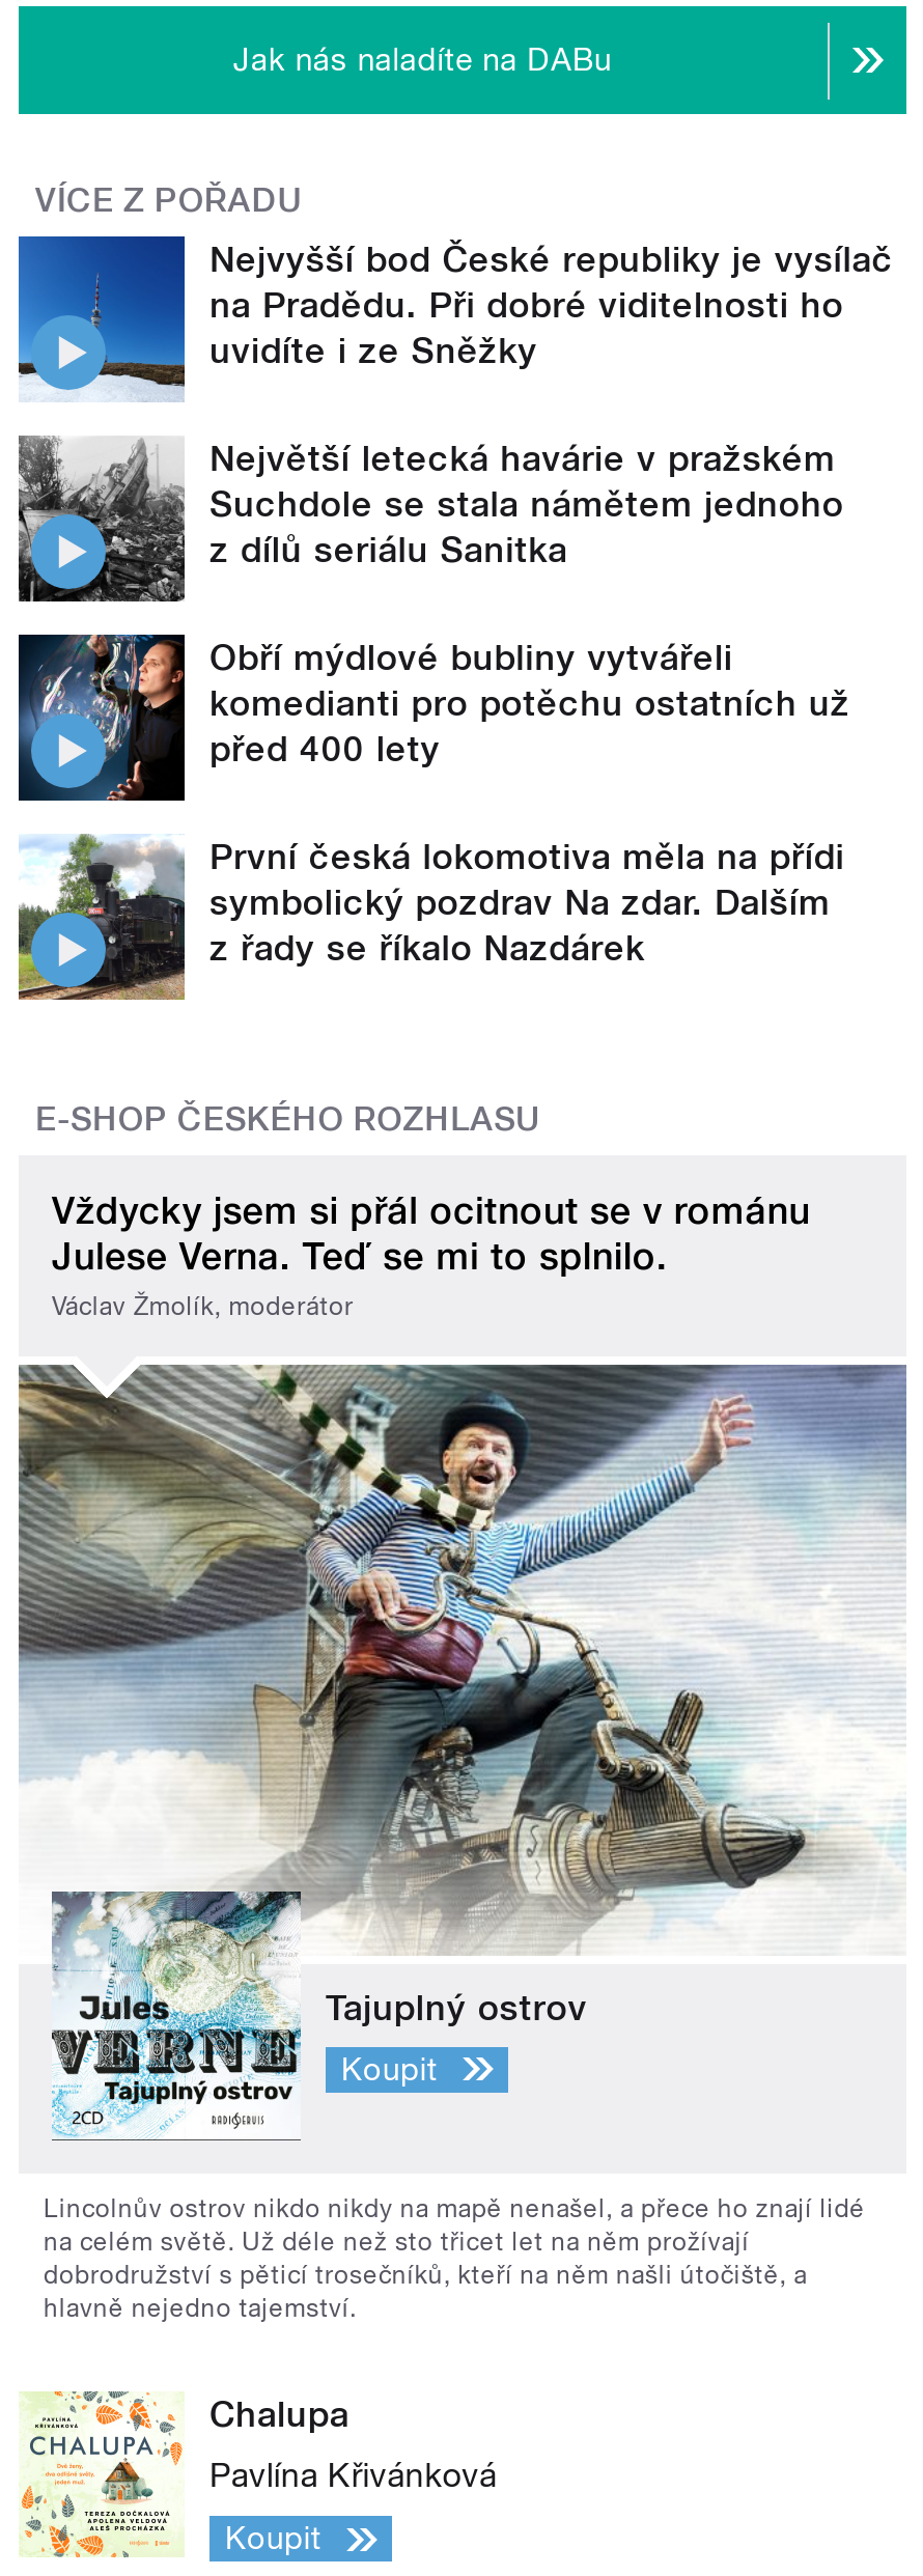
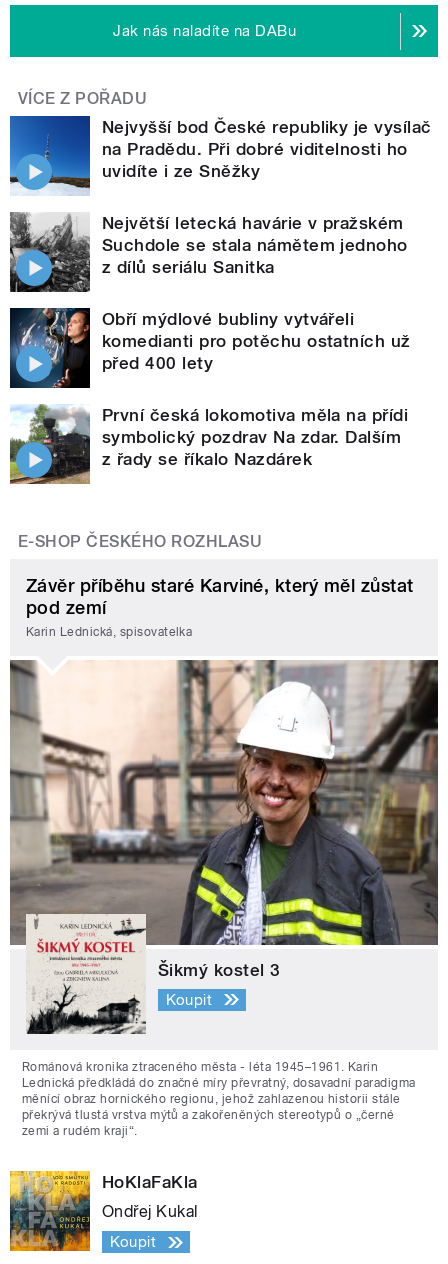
- Vždycky jsem si přál ocitnout se v románu
- Julese Verna. Teď se mi to splnilo.
- Václav Žmolík, moderátor
+ Závěr příběhu staré Karviné, který měl zůstat
+ pod zemí
+ Karin Lednická, spisovatelka

- [image]
- Tajuplný ostrov
+ [image]
+ Šikmý kostel 3

- Lincolnův ostrov nikdo nikdy na mapě nenašel, a přece ho znají lidé
- na celém světě. Už déle než sto třicet let na něm prožívají
- dobrodružství s pěticí trosečníků, kteří na něm našli útočiště, a
- hlavně nejedno tajemství.
+ Románová kronika ztraceného města - léta 1945–1961. Karin
+ Lednická předkládá do značné míry převratný, dosavadní paradigma
+ měnící obraz hornického regionu, jehož zahlazenou historii stále
+ překrývá tlustá vrstva mýtů a zakořeněných stereotypů o „černé
+ zemi a rudém kraji“.

- [image]
- Chalupa
+ [image]
+ HoKlaFaKla

- Pavlína Křivánková
+ Ondřej Kukal
